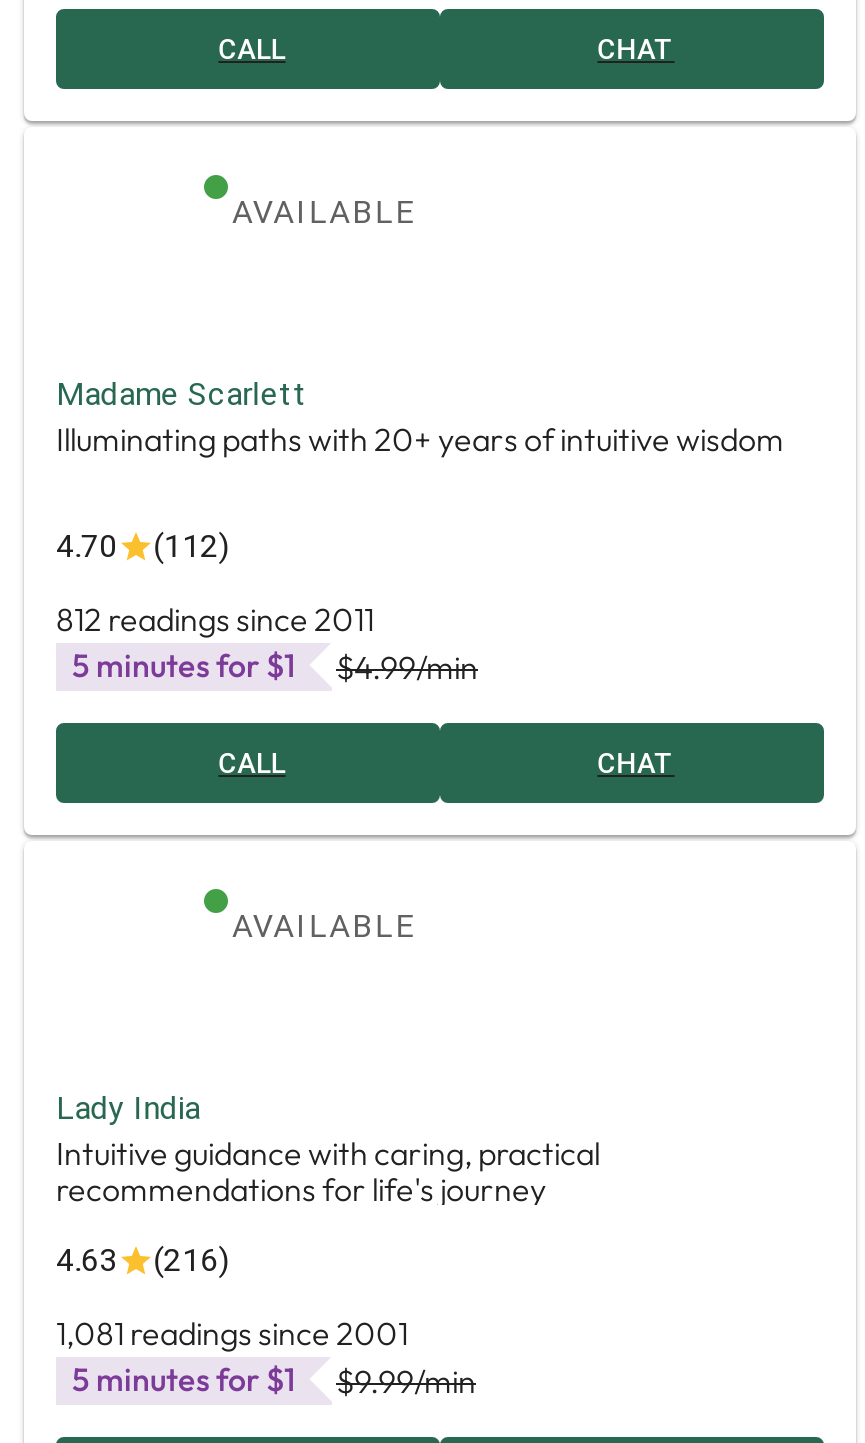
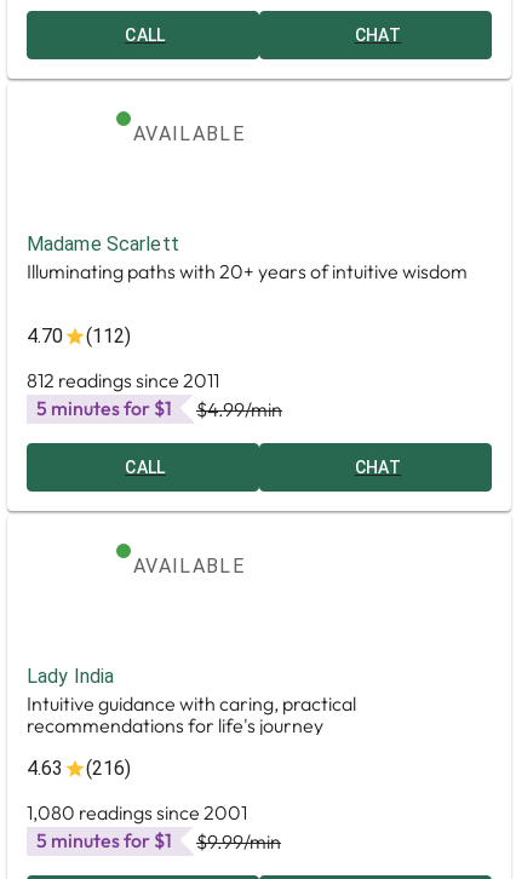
- 1,081 readings since 2001
+ 1,080 readings since 2001
